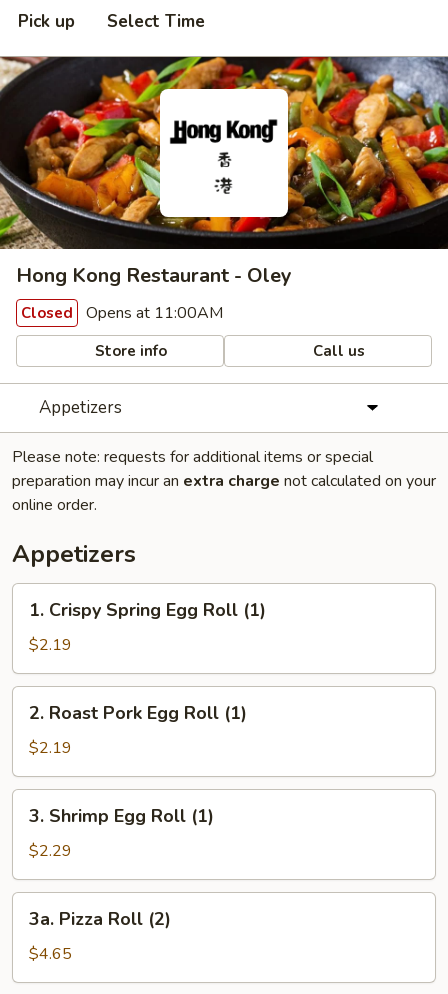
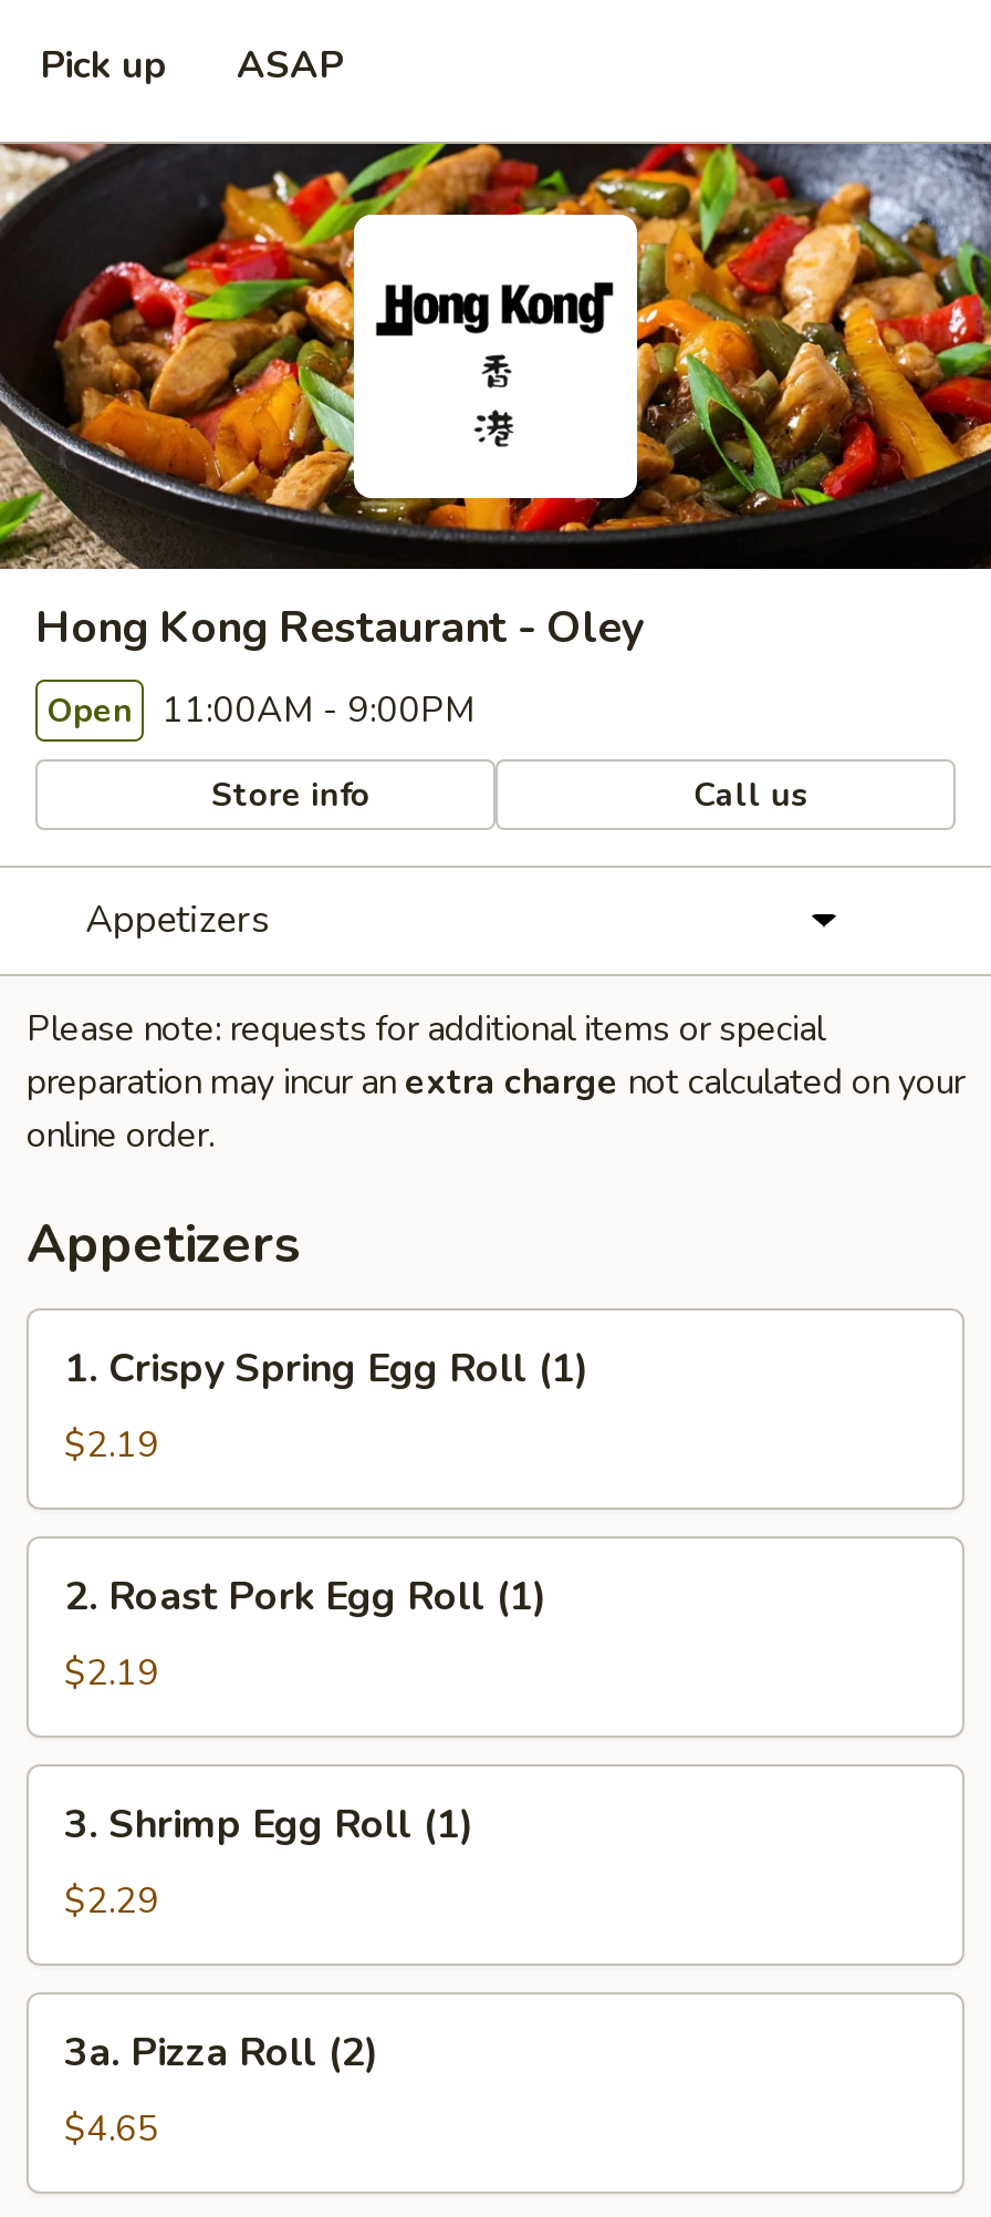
- Select Time
+ ASAP

- Closed Opens at 11:00AM
+ Open 11:00AM - 9:00PM
